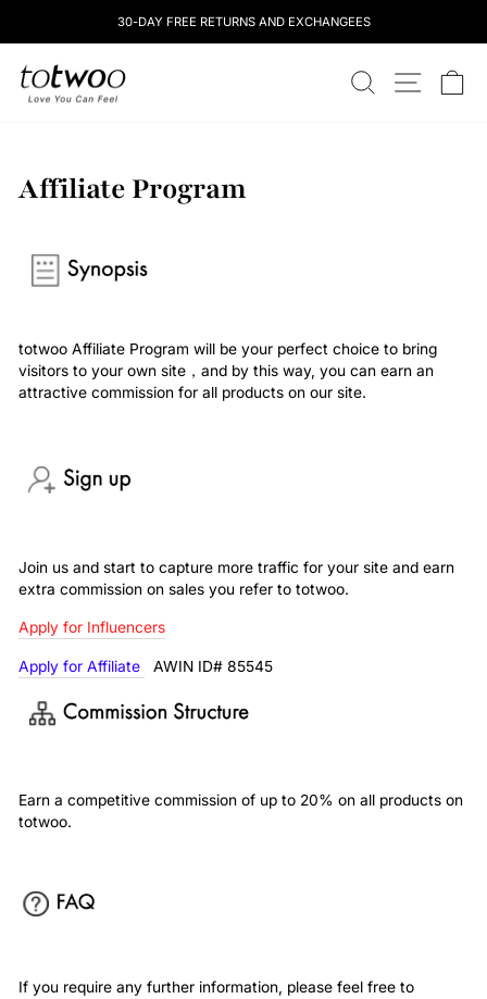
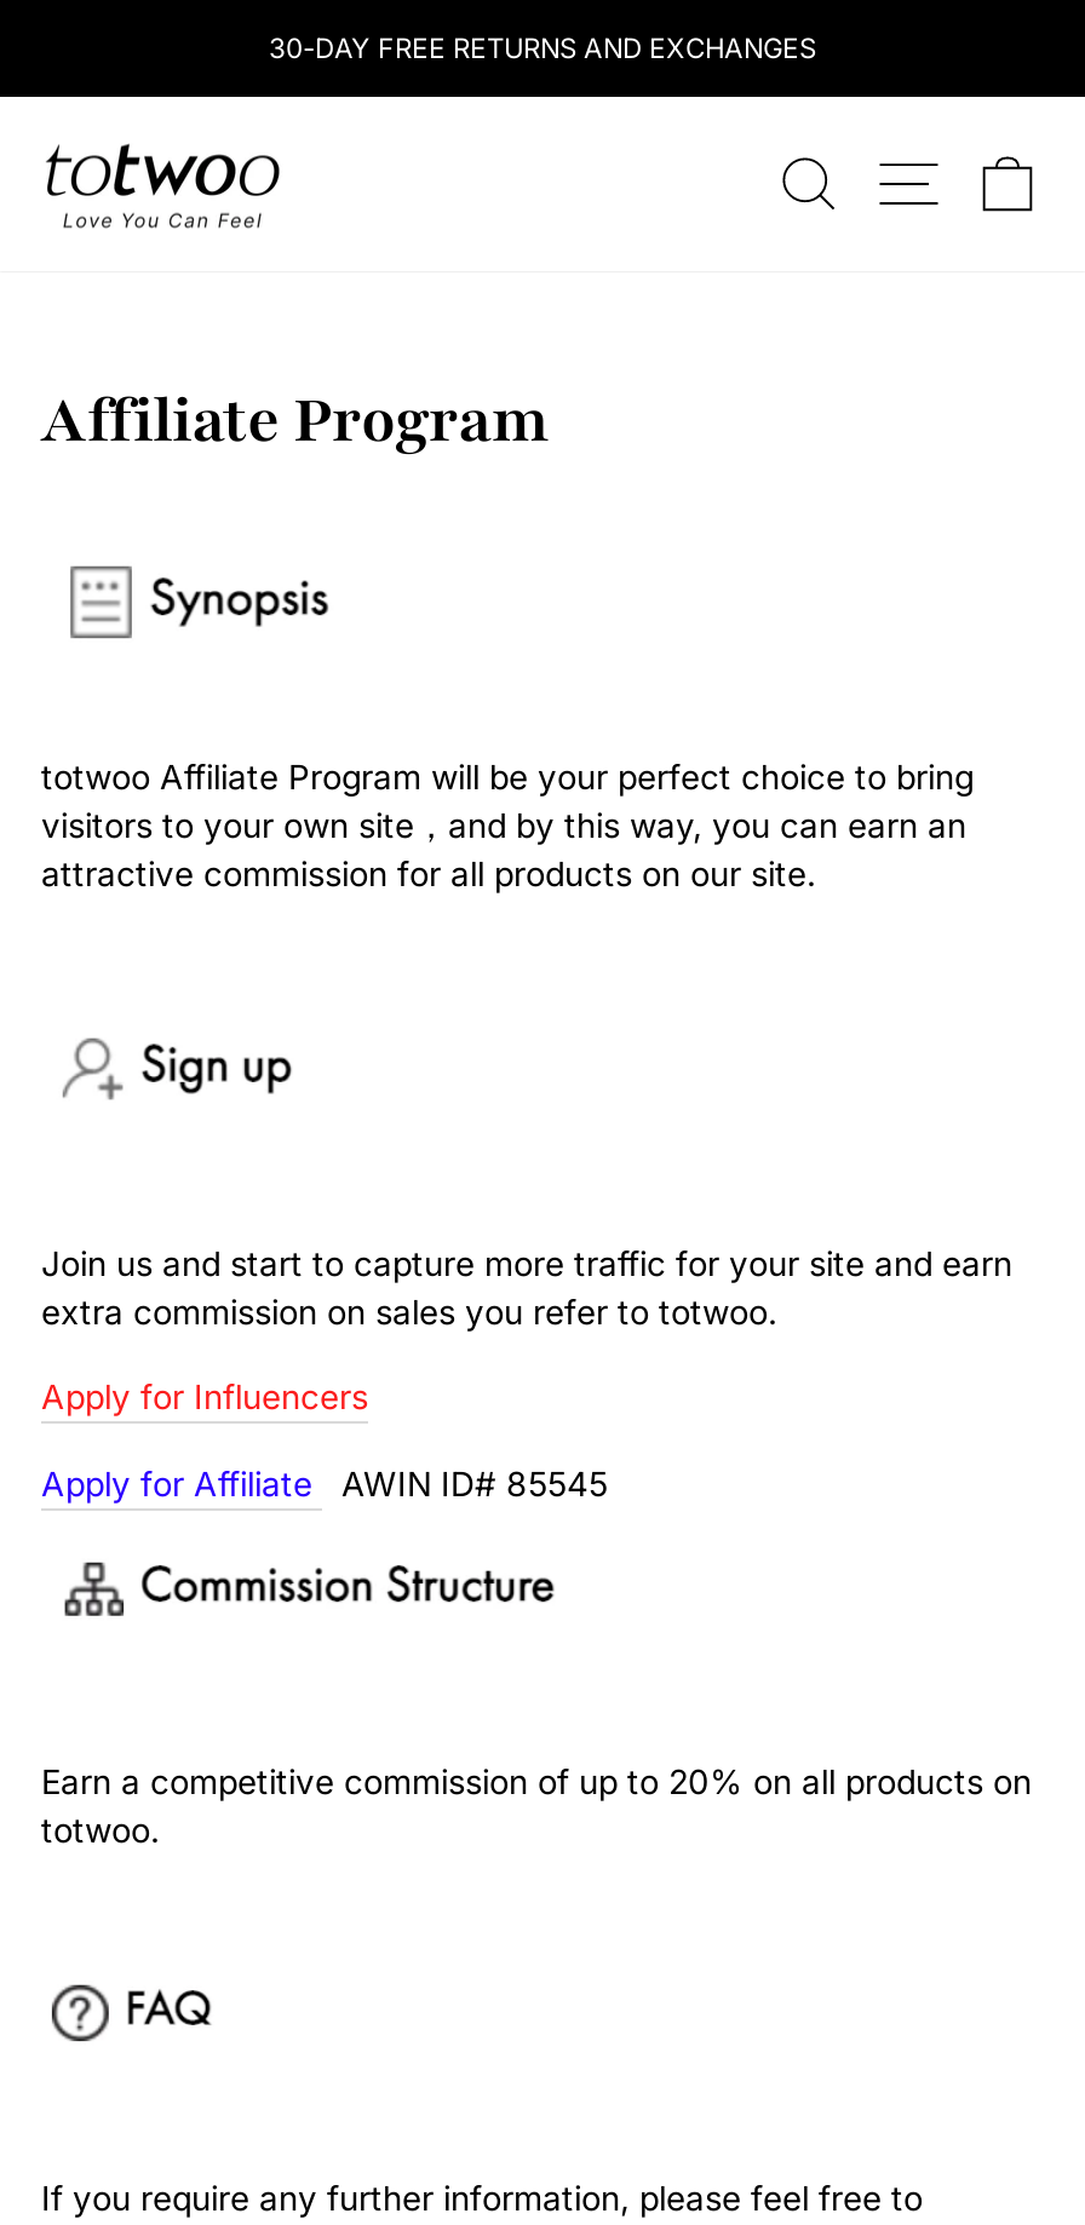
- 30-DAY FREE RETURNS AND EXCHANGEES
+ 30-DAY FREE RETURNS AND EXCHANGES
